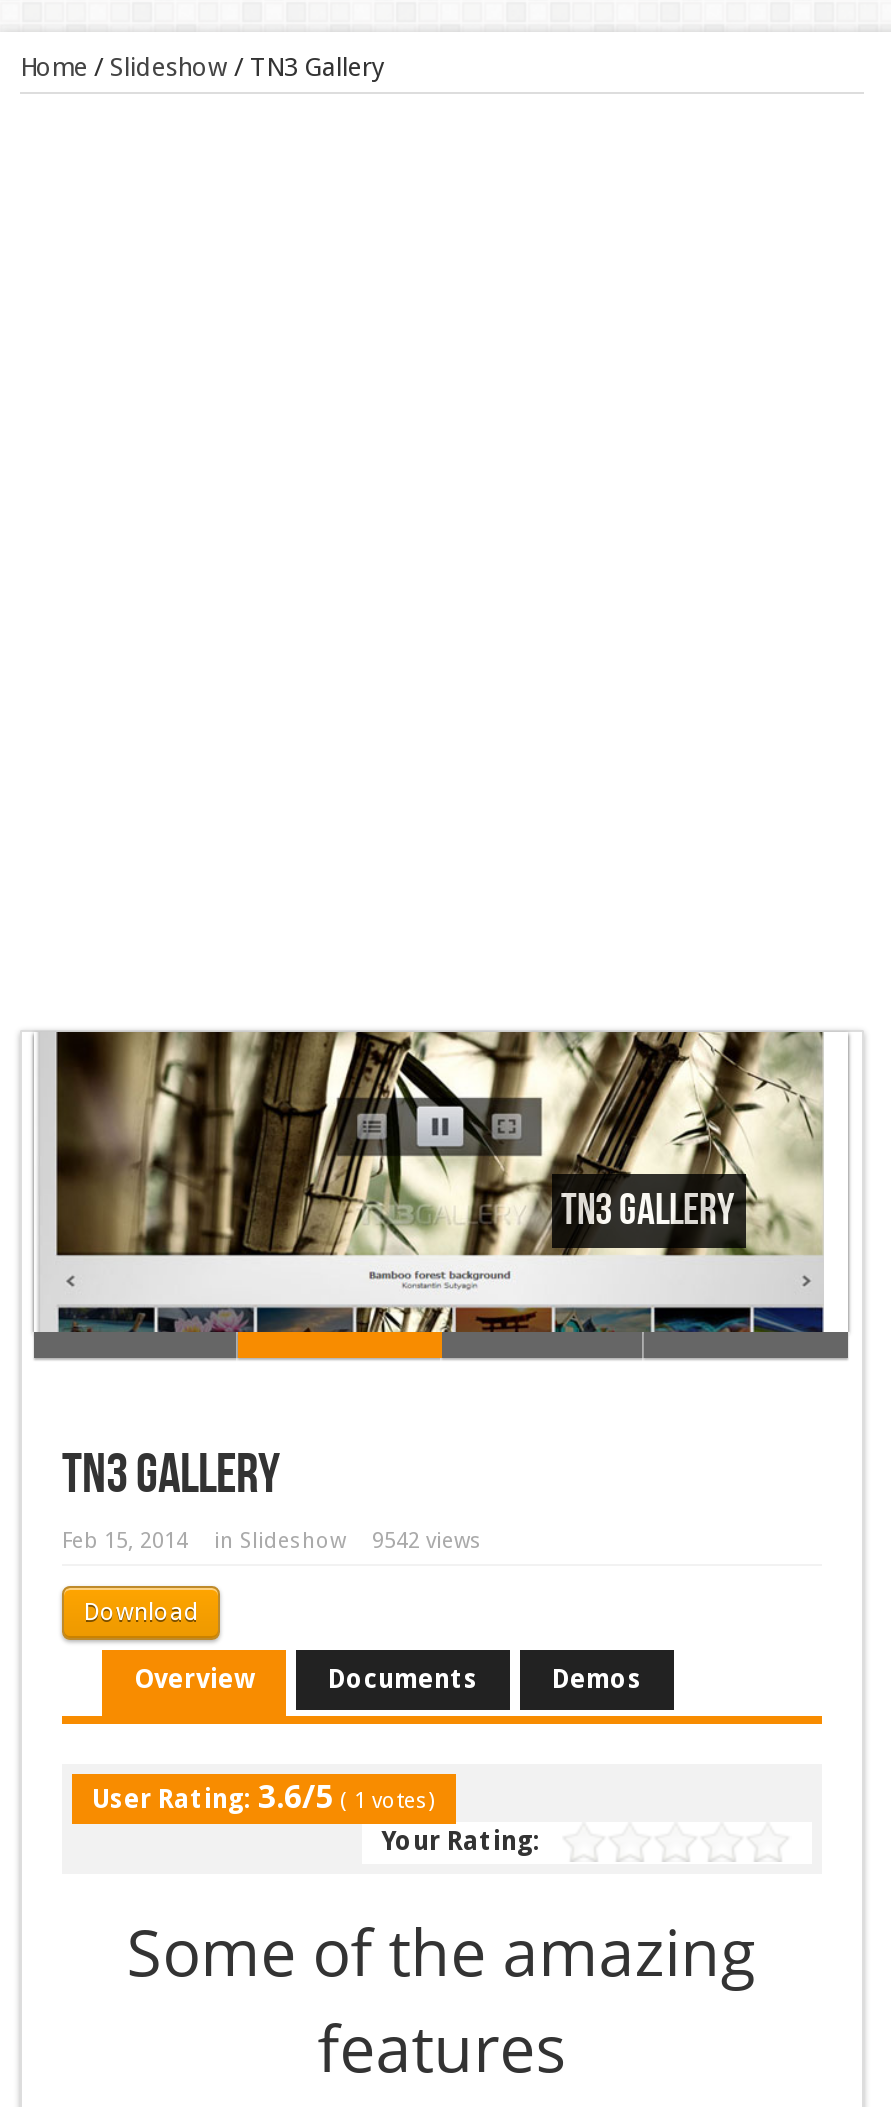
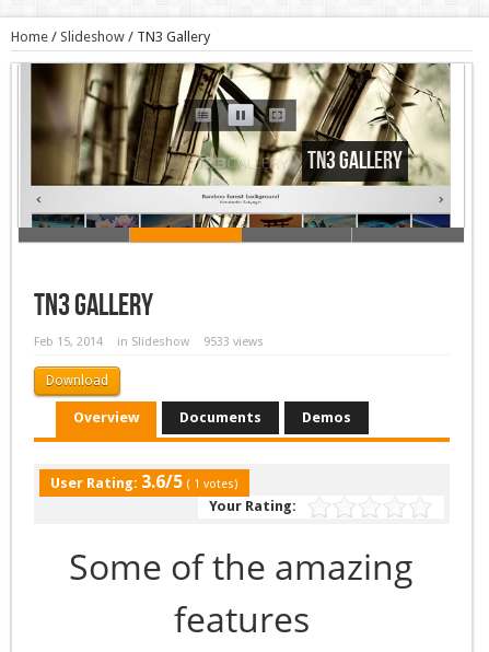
- Feb 15, 2014 in Slideshow 9542 views
+ Feb 15, 2014 in Slideshow 9533 views
